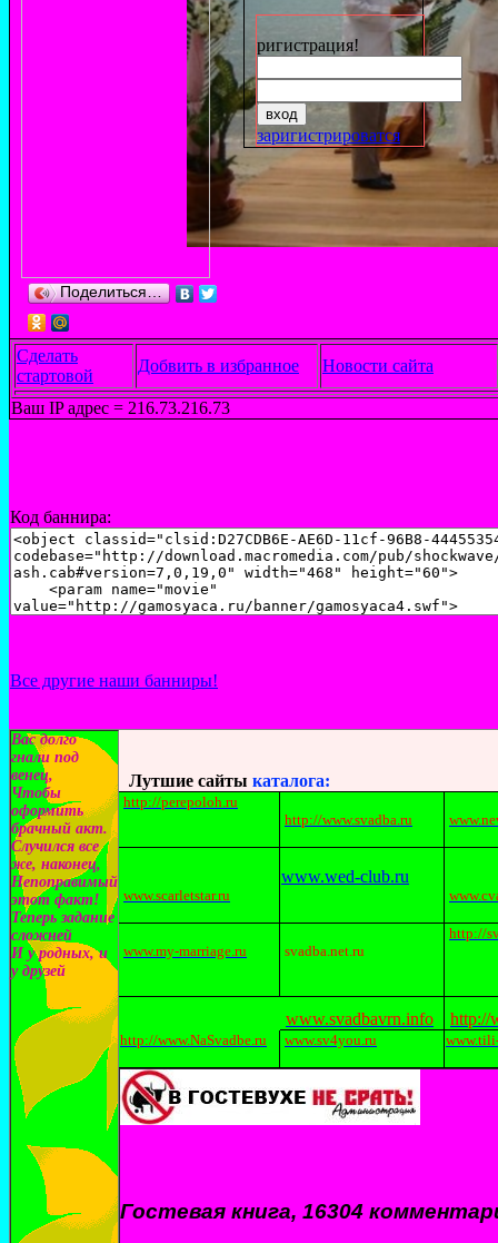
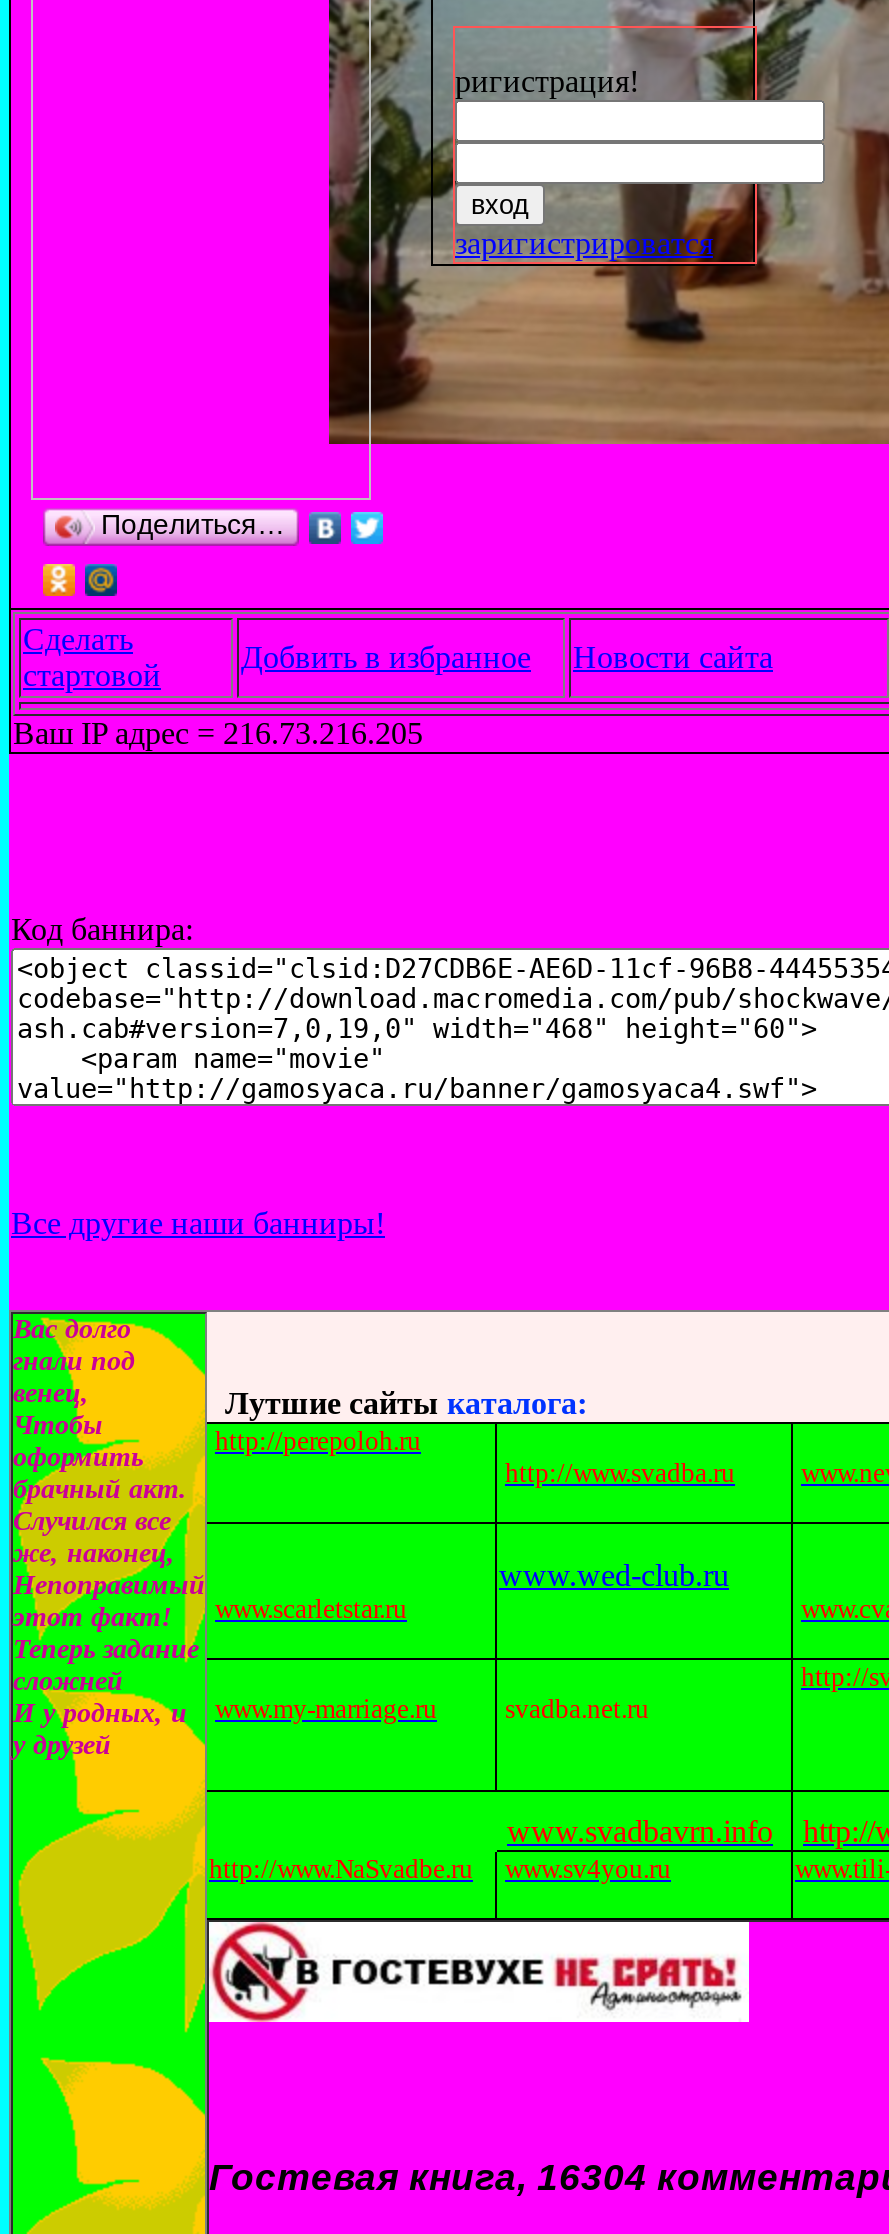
- Ваш IP адрес = 216.73.216.73
+ Ваш IP адрес = 216.73.216.205
